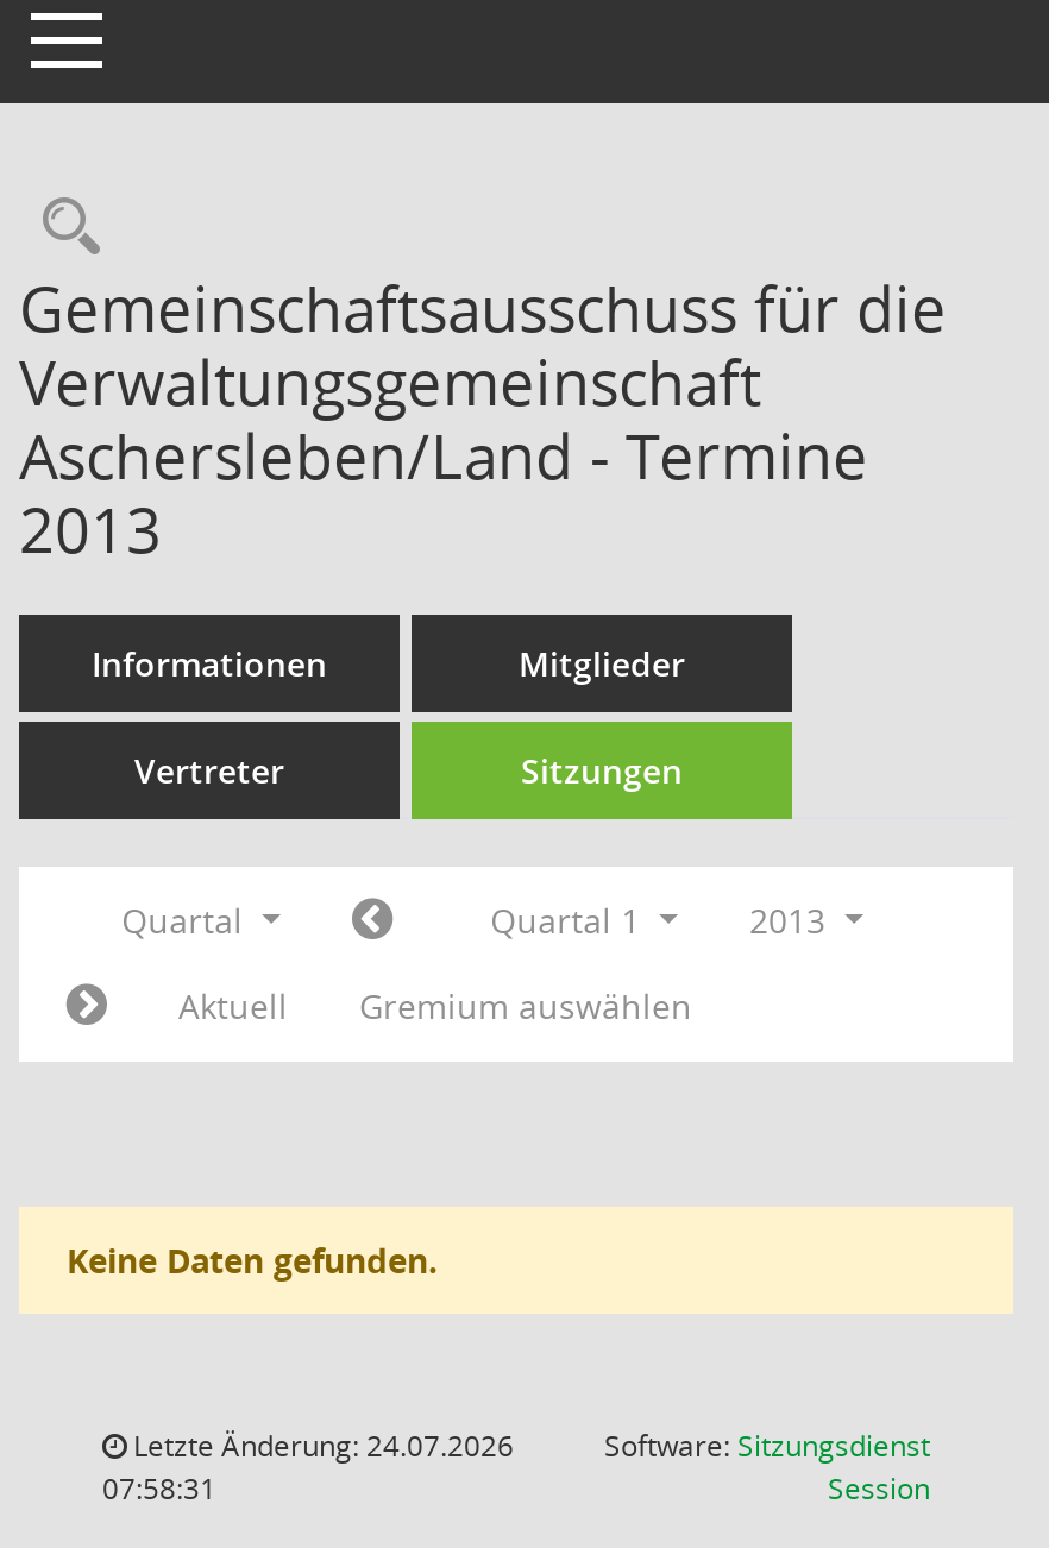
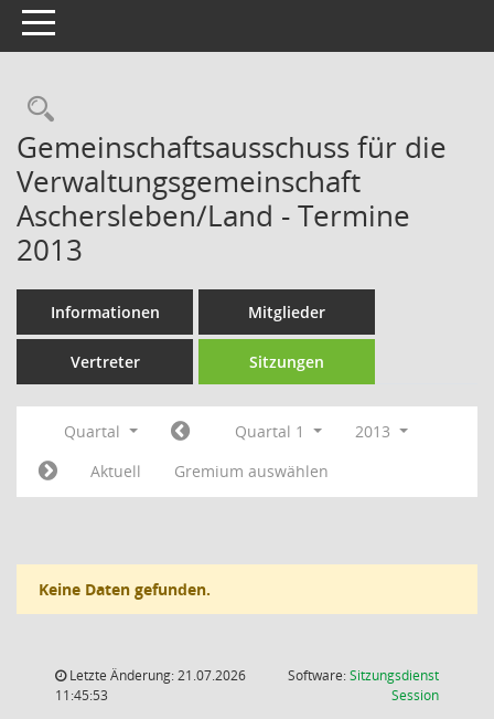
- Letzte Änderung: 24.07.2026
+ Letzte Änderung: 21.07.2026

- 07:58:31
+ 11:45:53
